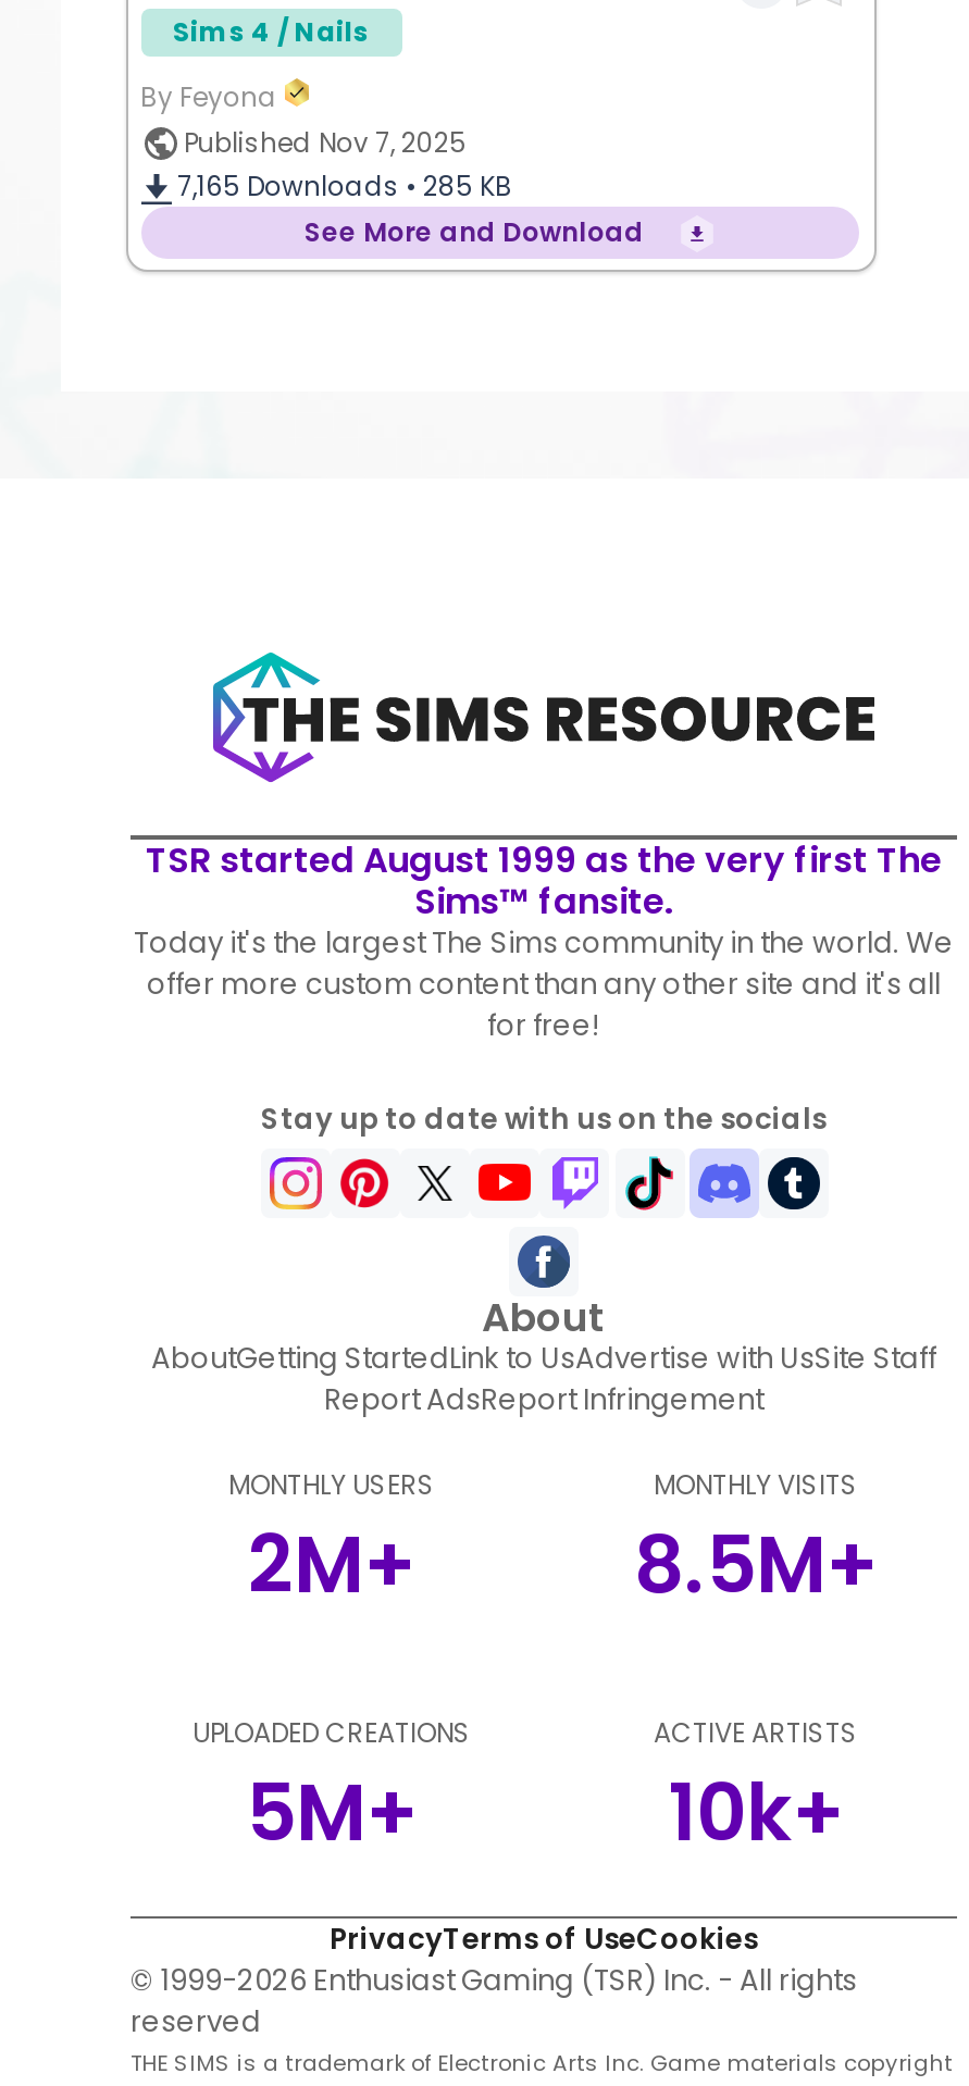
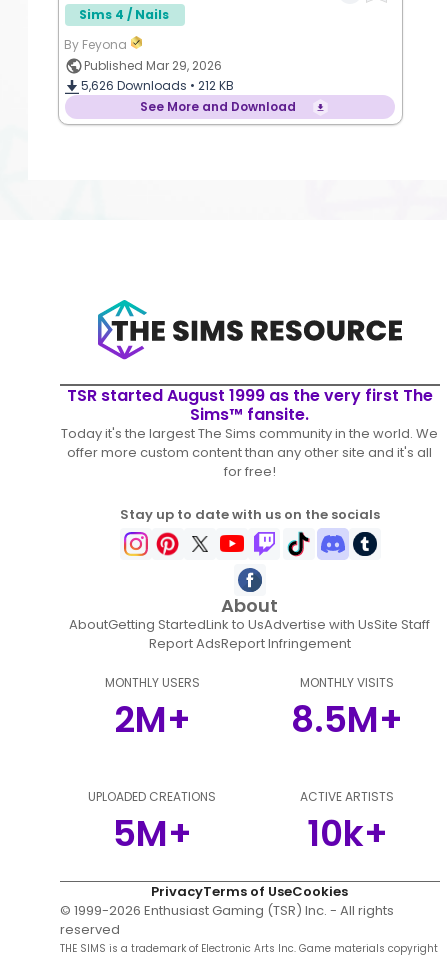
- Published Nov 7, 2025
+ Published Mar 29, 2026

- 7,165 Downloads • 285 KB
+ 5,626 Downloads • 212 KB
